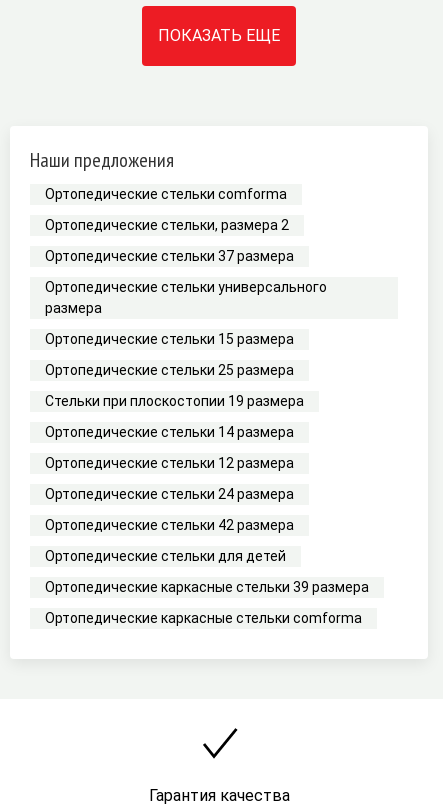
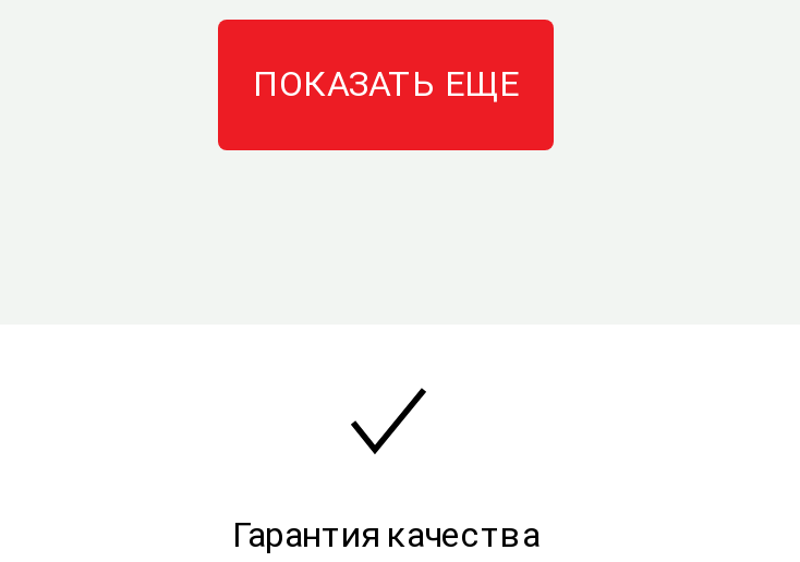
- Наши предложения
- Ортопедические стельки comforma
- Ортопедические стельки, размера 2
- Ортопедические стельки 37 размера
- Ортопедические стельки универсального
- размера
- Ортопедические стельки 15 размера
- Ортопедические стельки 25 размера
- Стельки при плоскостопии 19 размера
- Ортопедические стельки 14 размера
- Ортопедические стельки 12 размера
- Ортопедические стельки 24 размера
- Ортопедические стельки 42 размера
- Ортопедические стельки для детей
- Ортопедические каркасные стельки 39 размера
- Ортопедические каркасные стельки comforma
